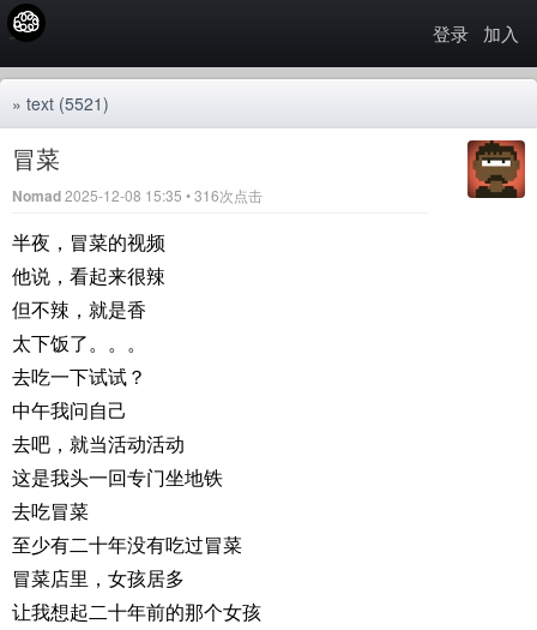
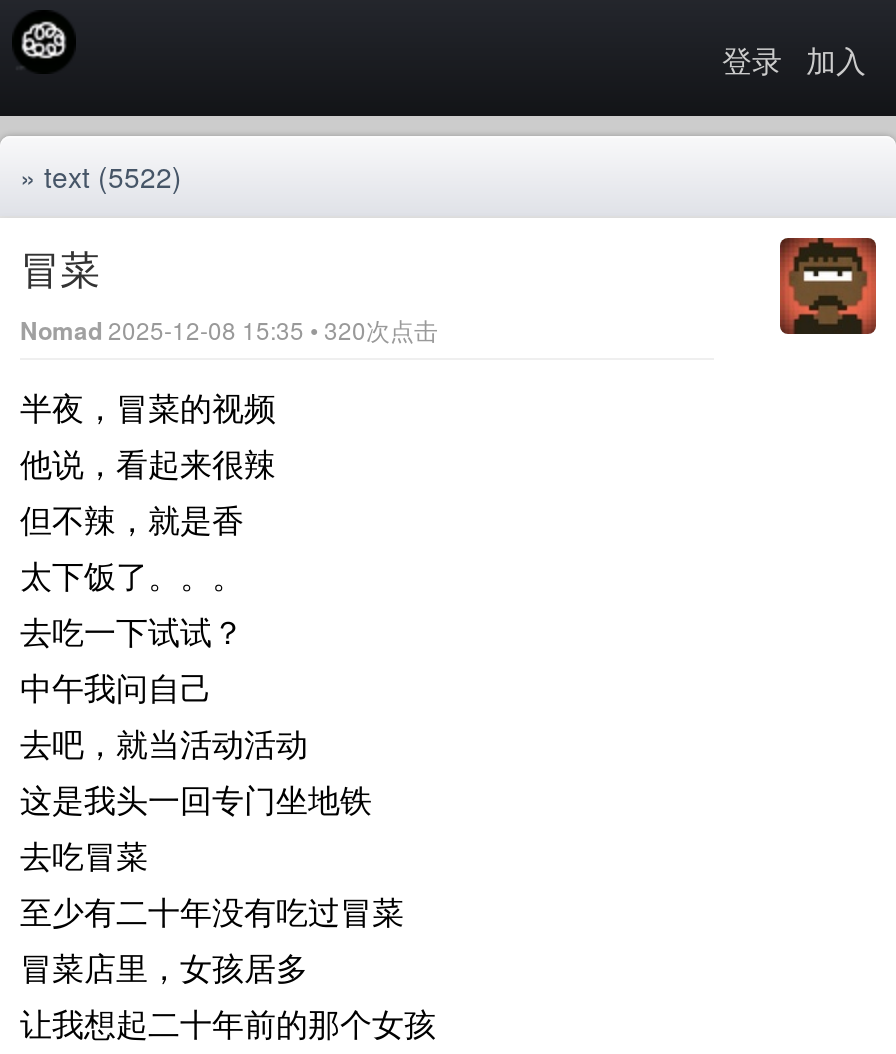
- » text (5521)
+ » text (5522)

- Nomad 2025-12-08 15:35 • 316次点击
+ Nomad 2025-12-08 15:35 • 320次点击
